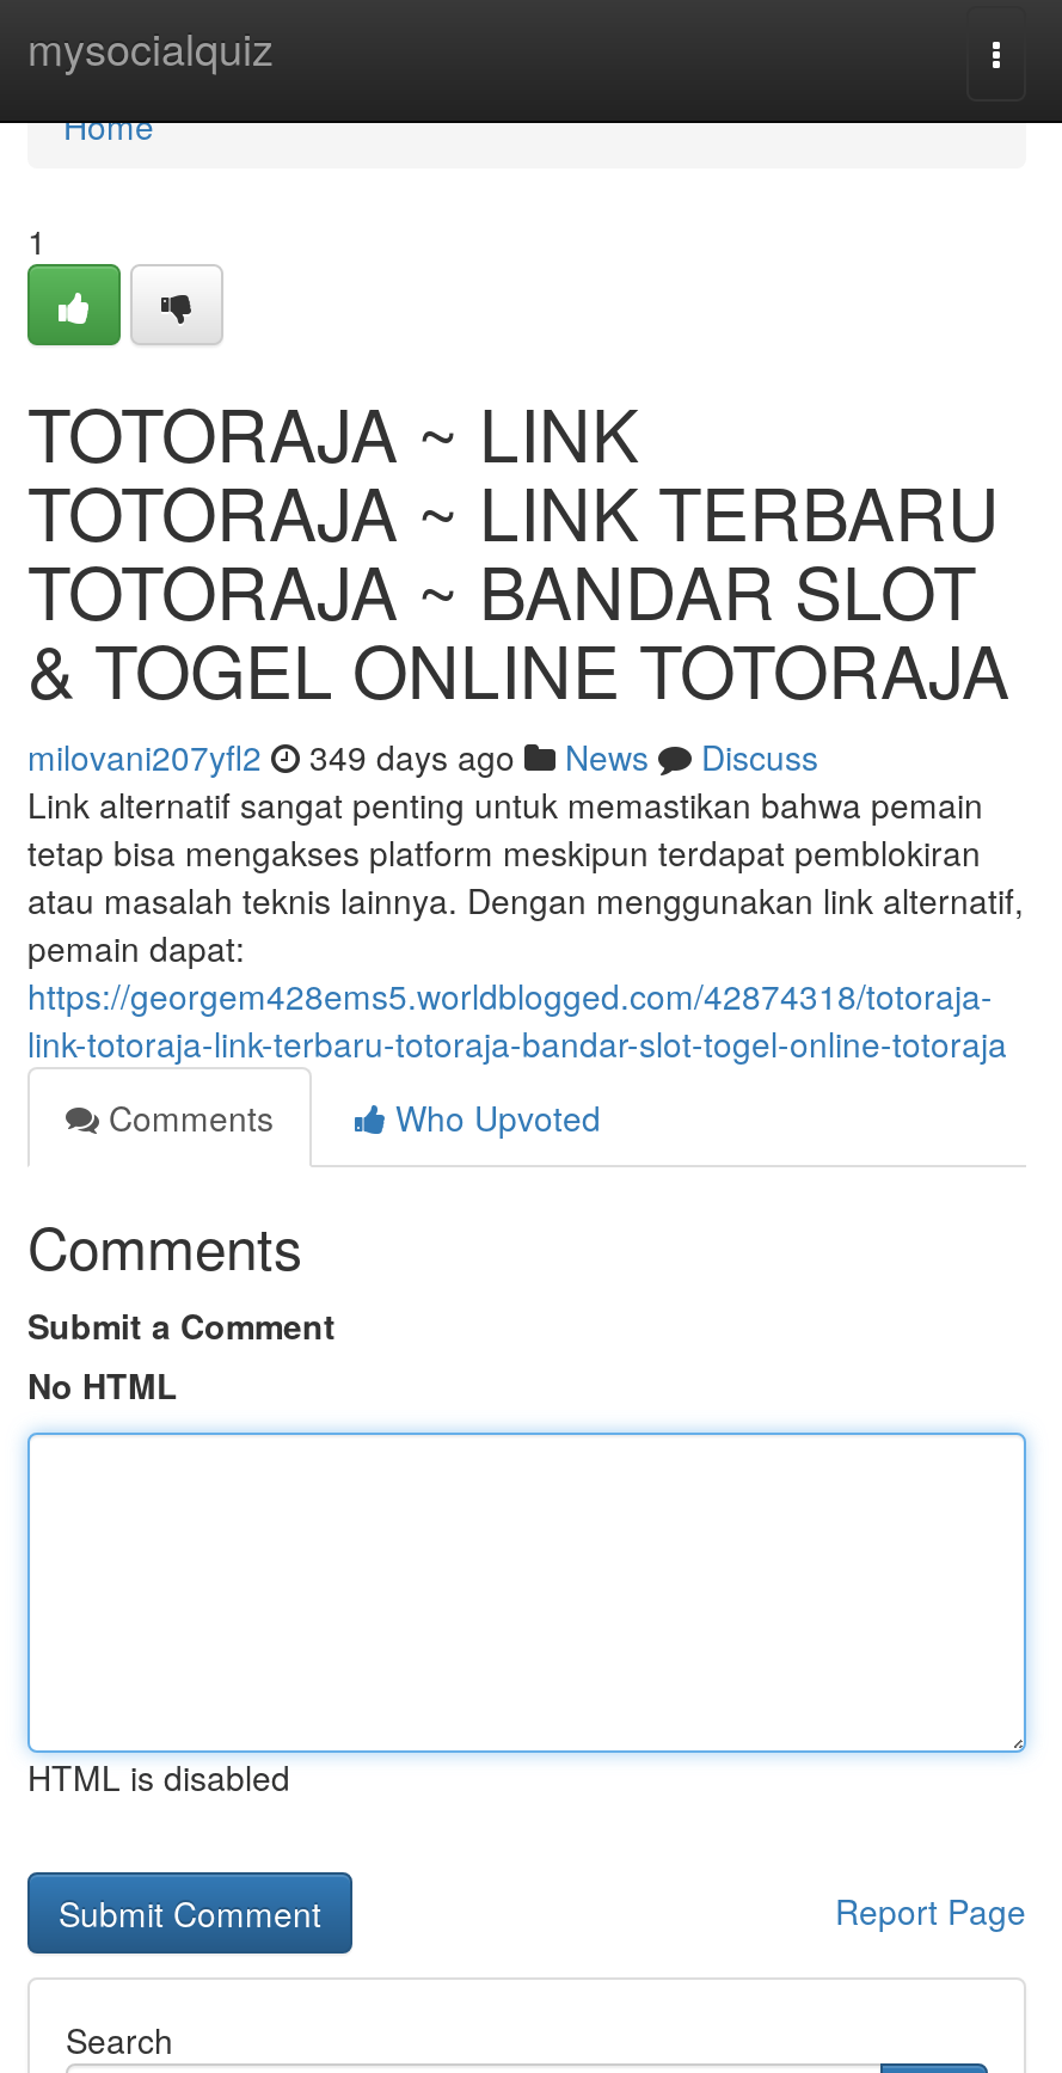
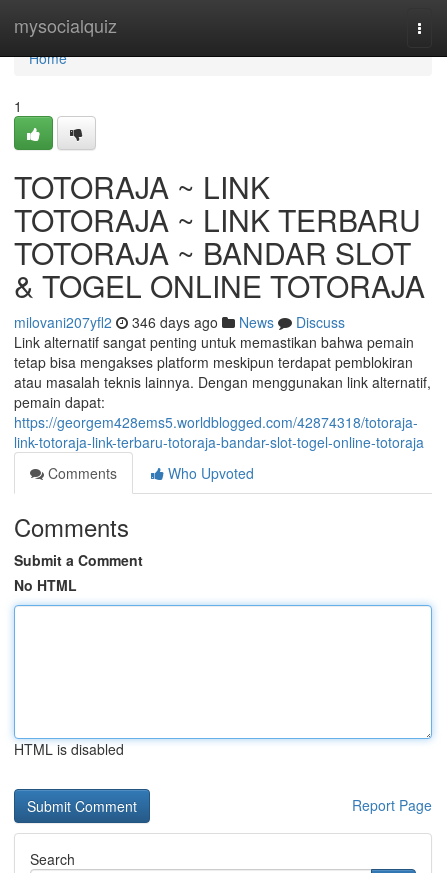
- milovani207yfl2 349 days ago News Discuss
+ milovani207yfl2 346 days ago News Discuss
